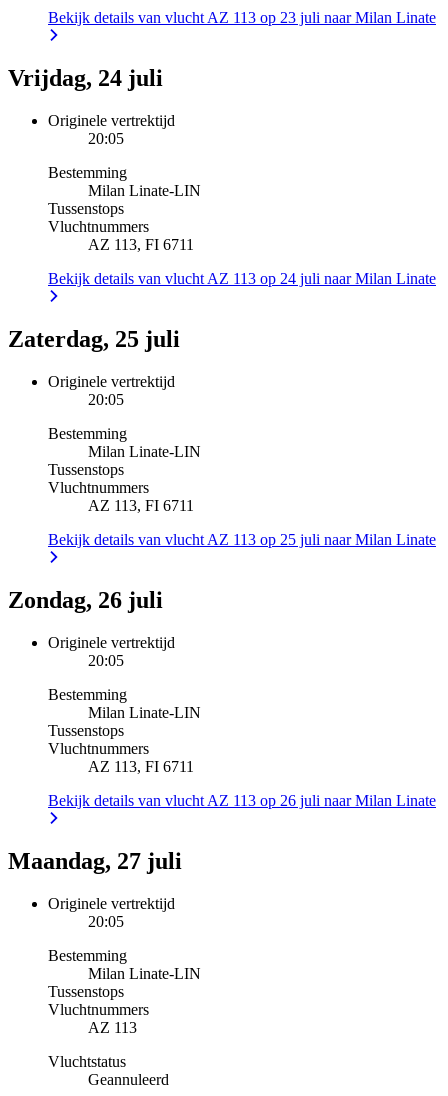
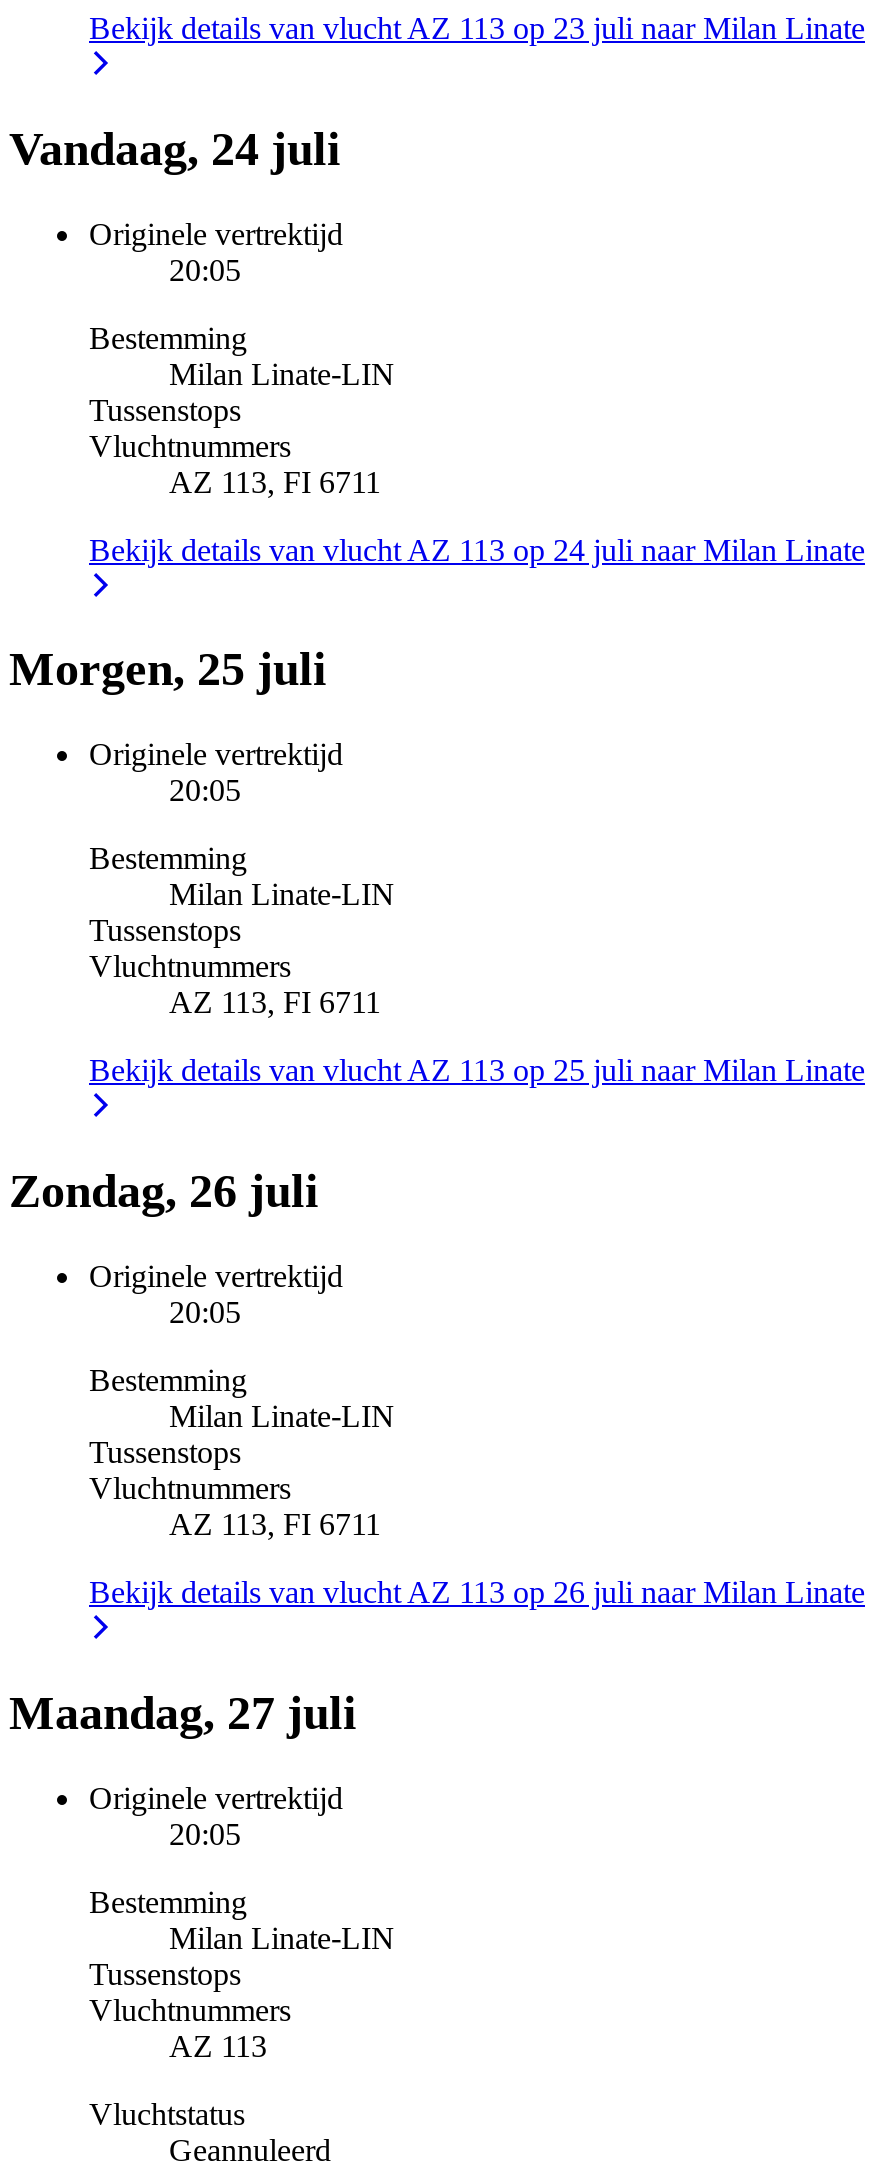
- Vrijdag, 24 juli
+ Vandaag, 24 juli

- Zaterdag, 25 juli
+ Morgen, 25 juli
